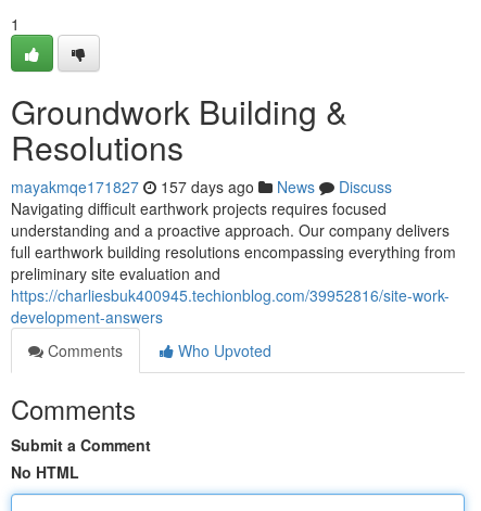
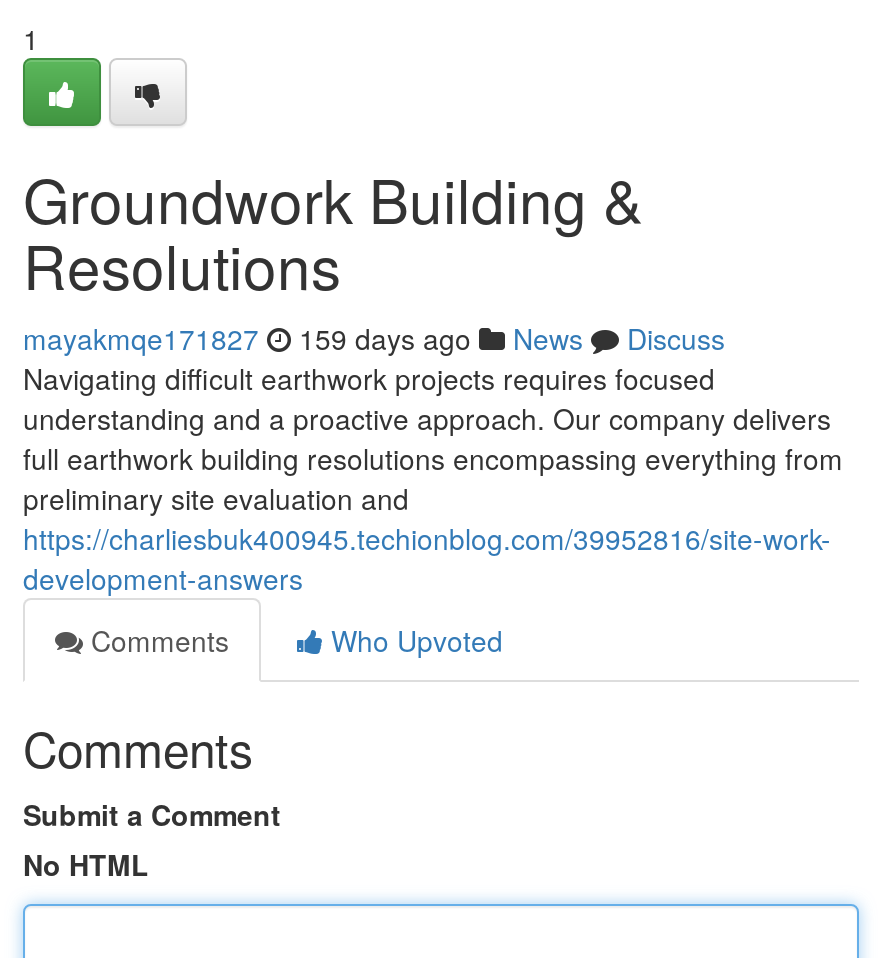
- mayakmqe171827 157 days ago News Discuss
+ mayakmqe171827 159 days ago News Discuss
